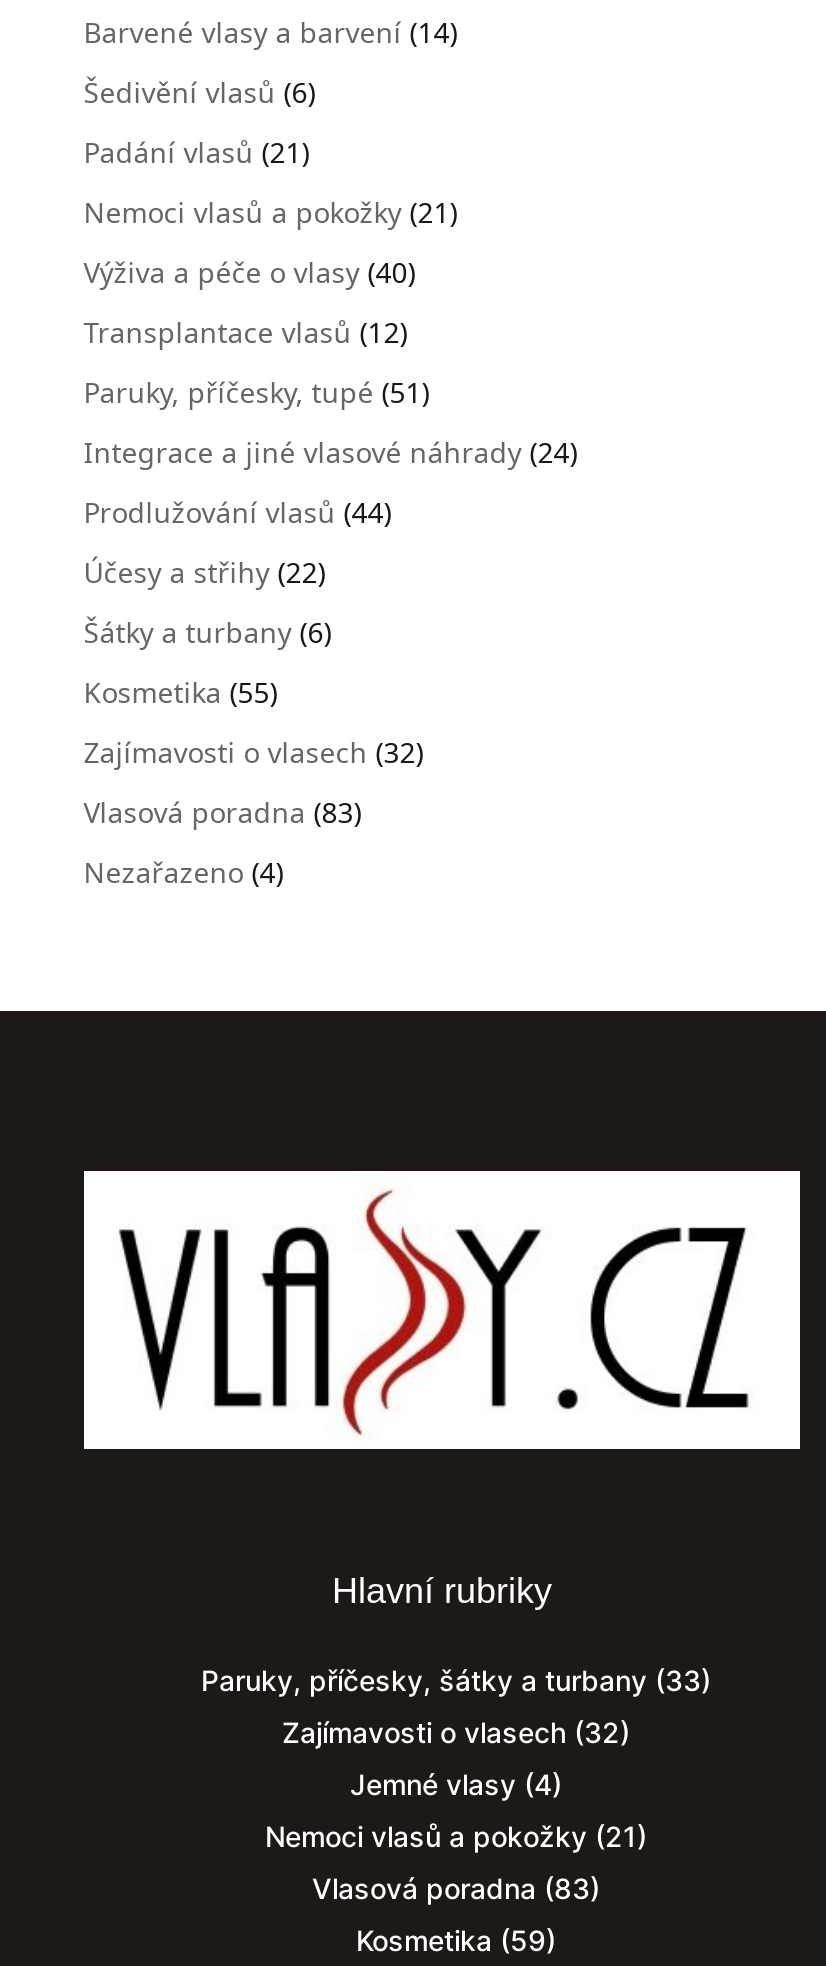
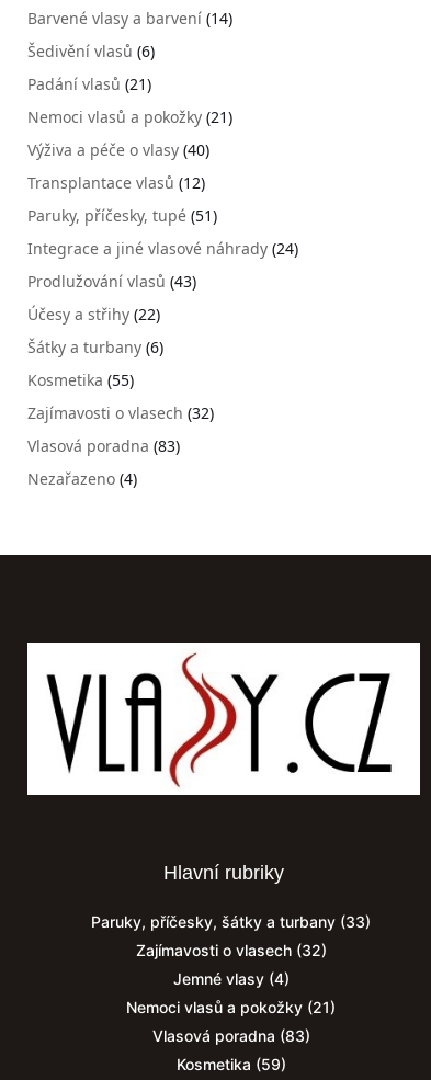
- Prodlužování vlasů (44)
+ Prodlužování vlasů (43)
